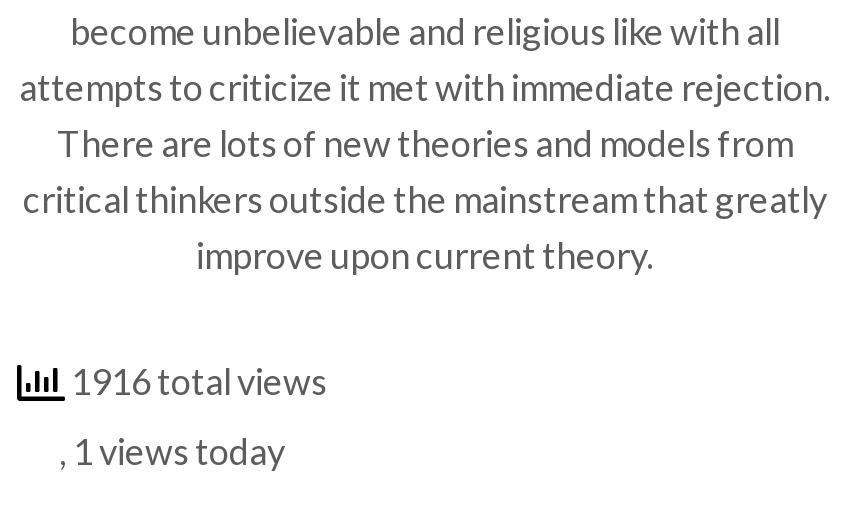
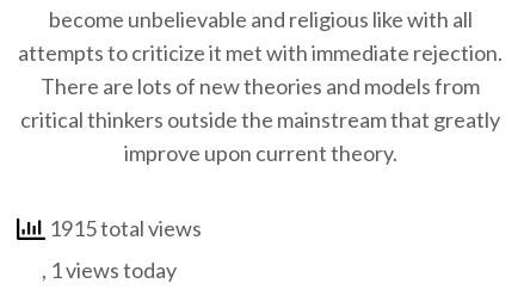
- 1916 total views
+ 1915 total views
